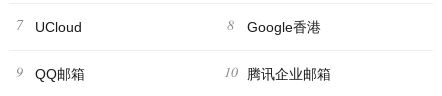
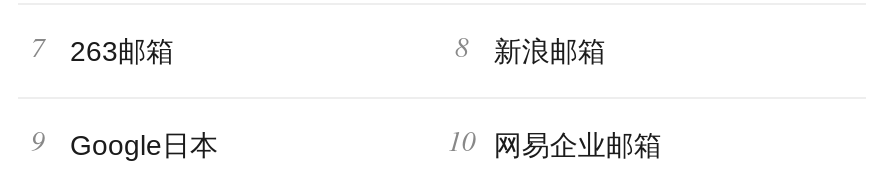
- UCloud
+ 263邮箱

- Google香港
+ 新浪邮箱

- QQ邮箱
- 10 腾讯企业邮箱
+ Google日本
+ 10 网易企业邮箱
